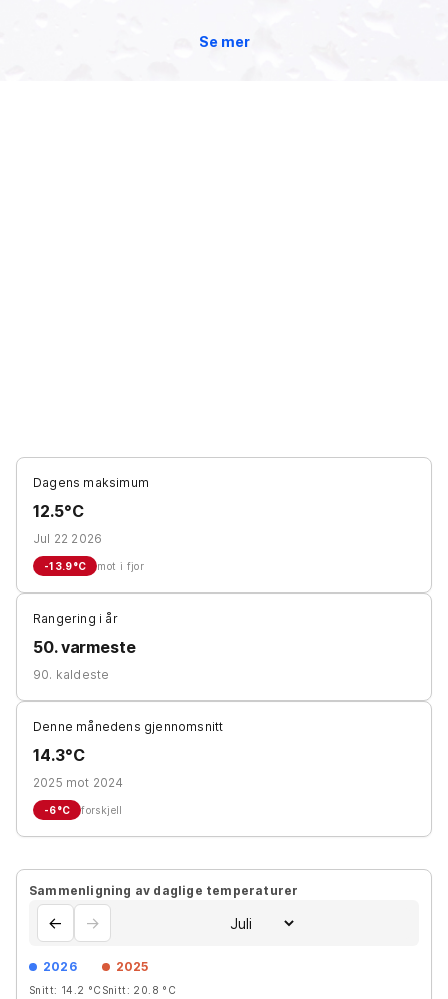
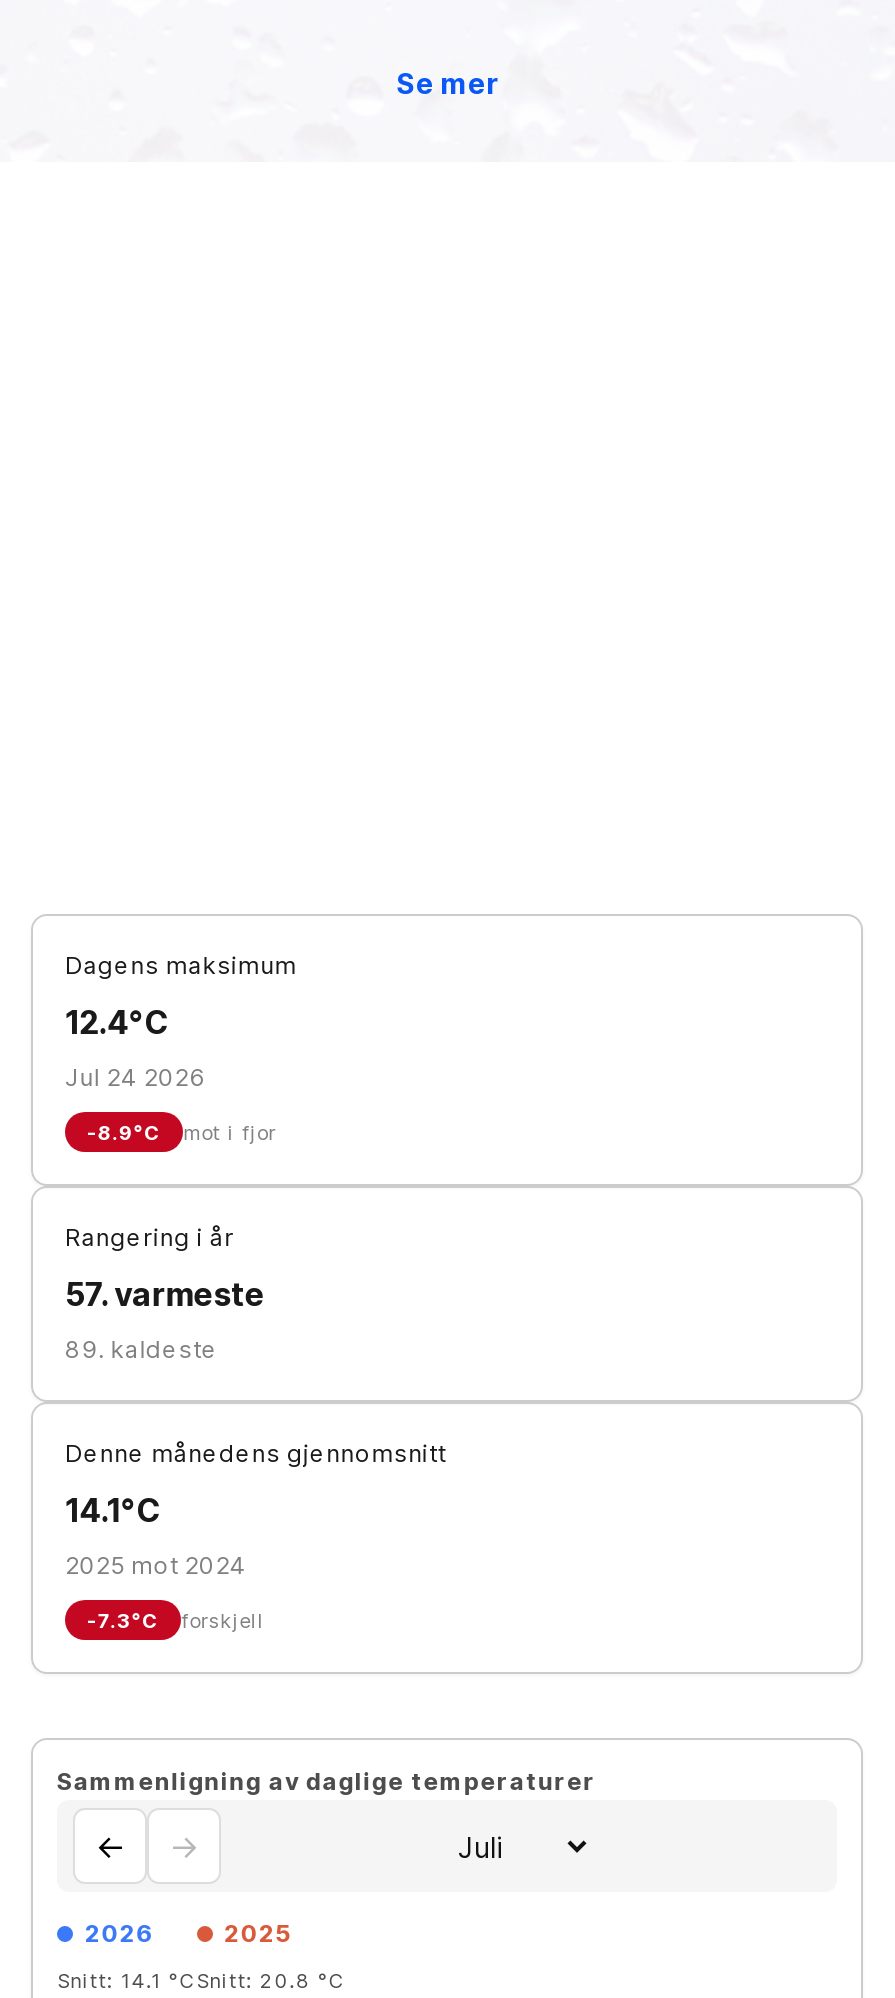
- 12.5°C
+ 12.4°C

- Jul 22 2026
+ Jul 24 2026

- -13.9°C mot i fjor
+ -8.9°C mot i fjor

- 50. varmeste
+ 57. varmeste

- 90. kaldeste
+ 89. kaldeste

- 14.3°C
+ 14.1°C

- -6°C forskjell
+ -7.3°C forskjell

- Snitt: 14.2 °C Snitt: 20.8 °C
+ Snitt: 14.1 °C Snitt: 20.8 °C
